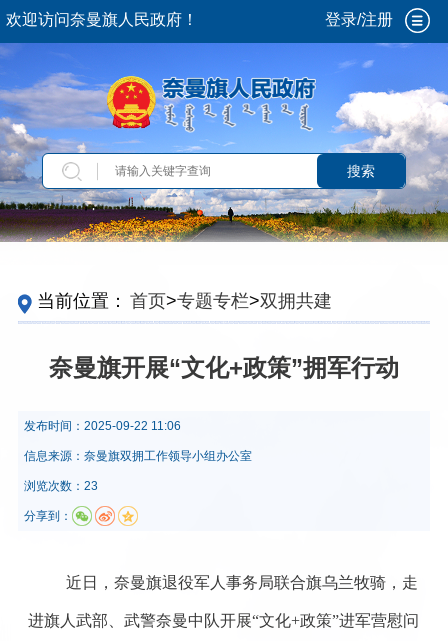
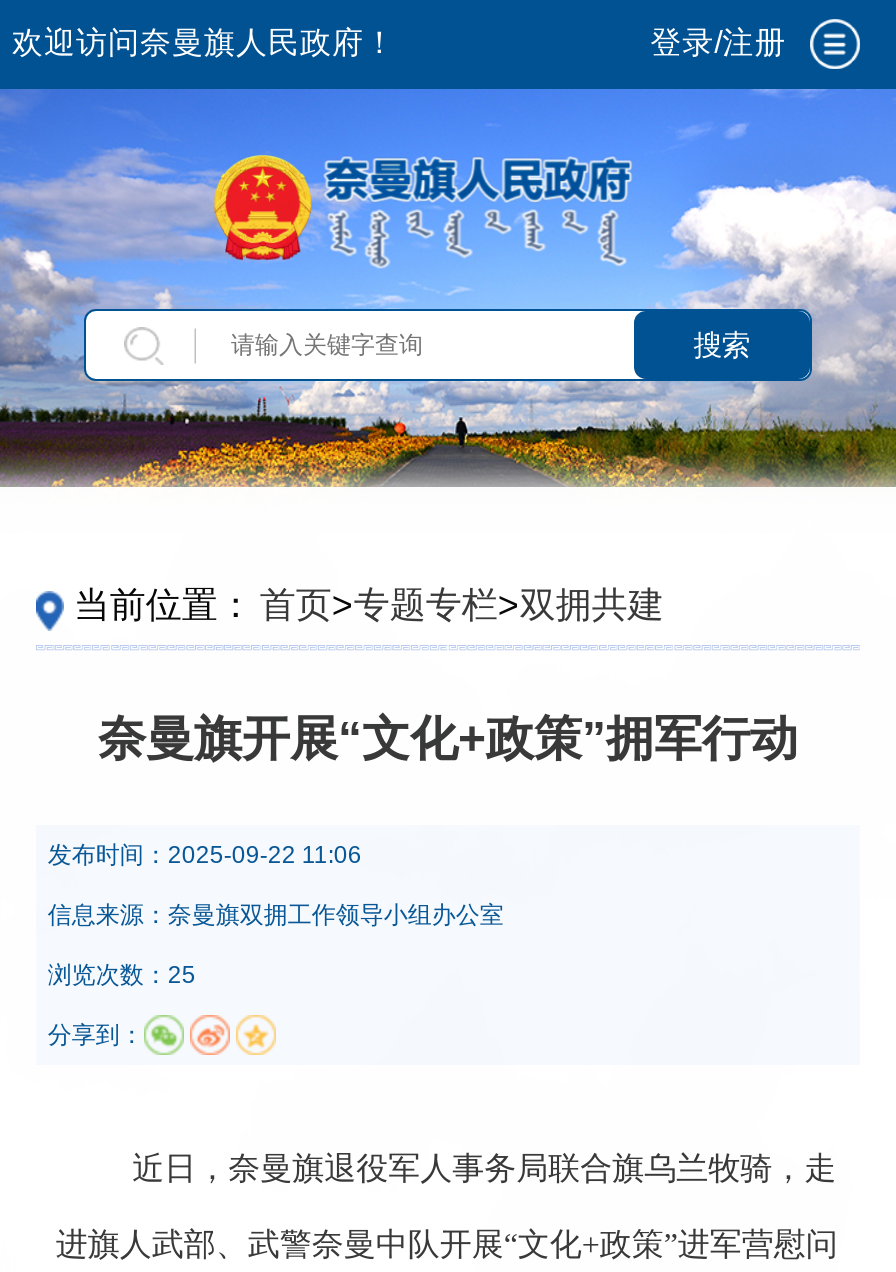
- 浏览次数：23
+ 浏览次数：25
